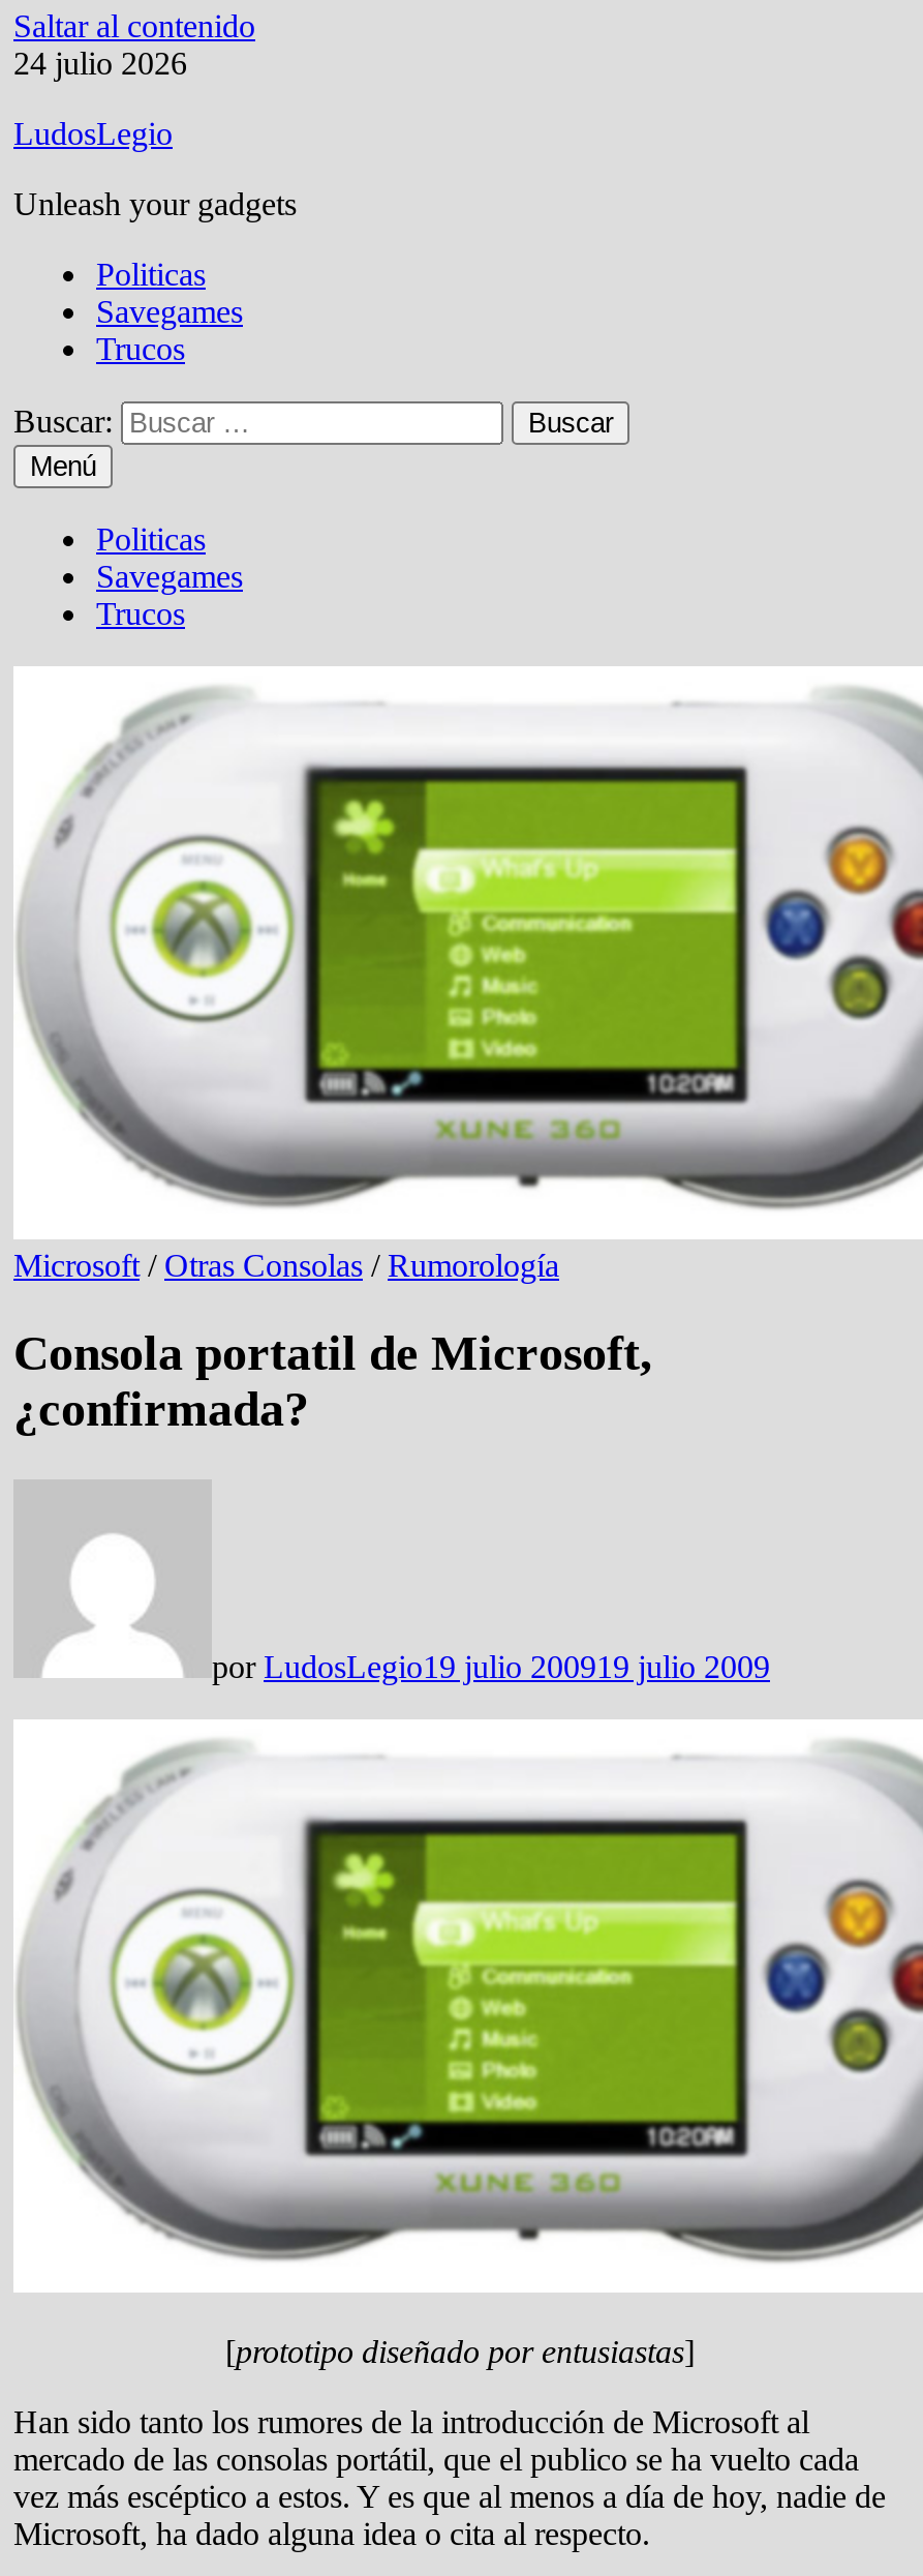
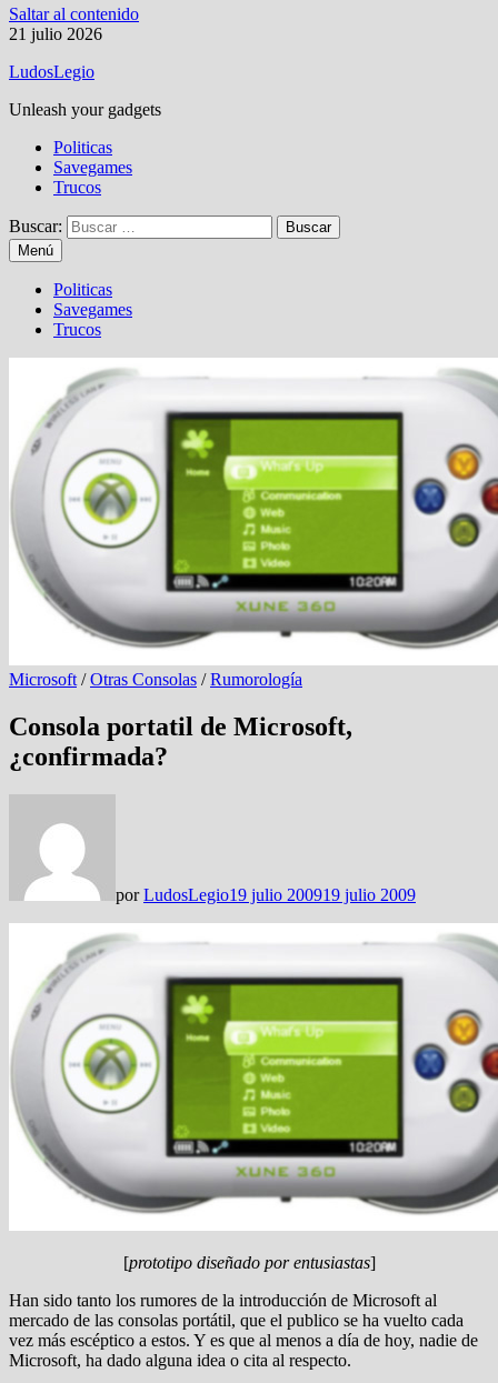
- 24 julio 2026
+ 21 julio 2026
